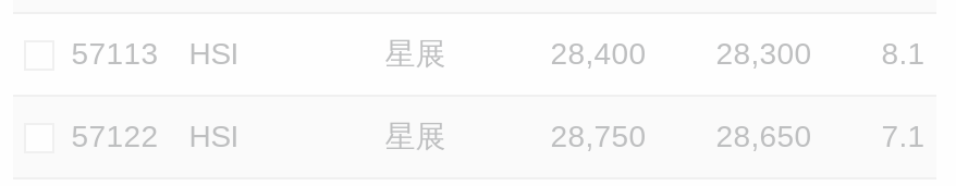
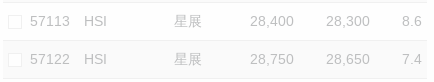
- 28,400 28,300 8.1
+ 28,400 28,300 8.6

- 28,750 28,650 7.1
+ 28,750 28,650 7.4
